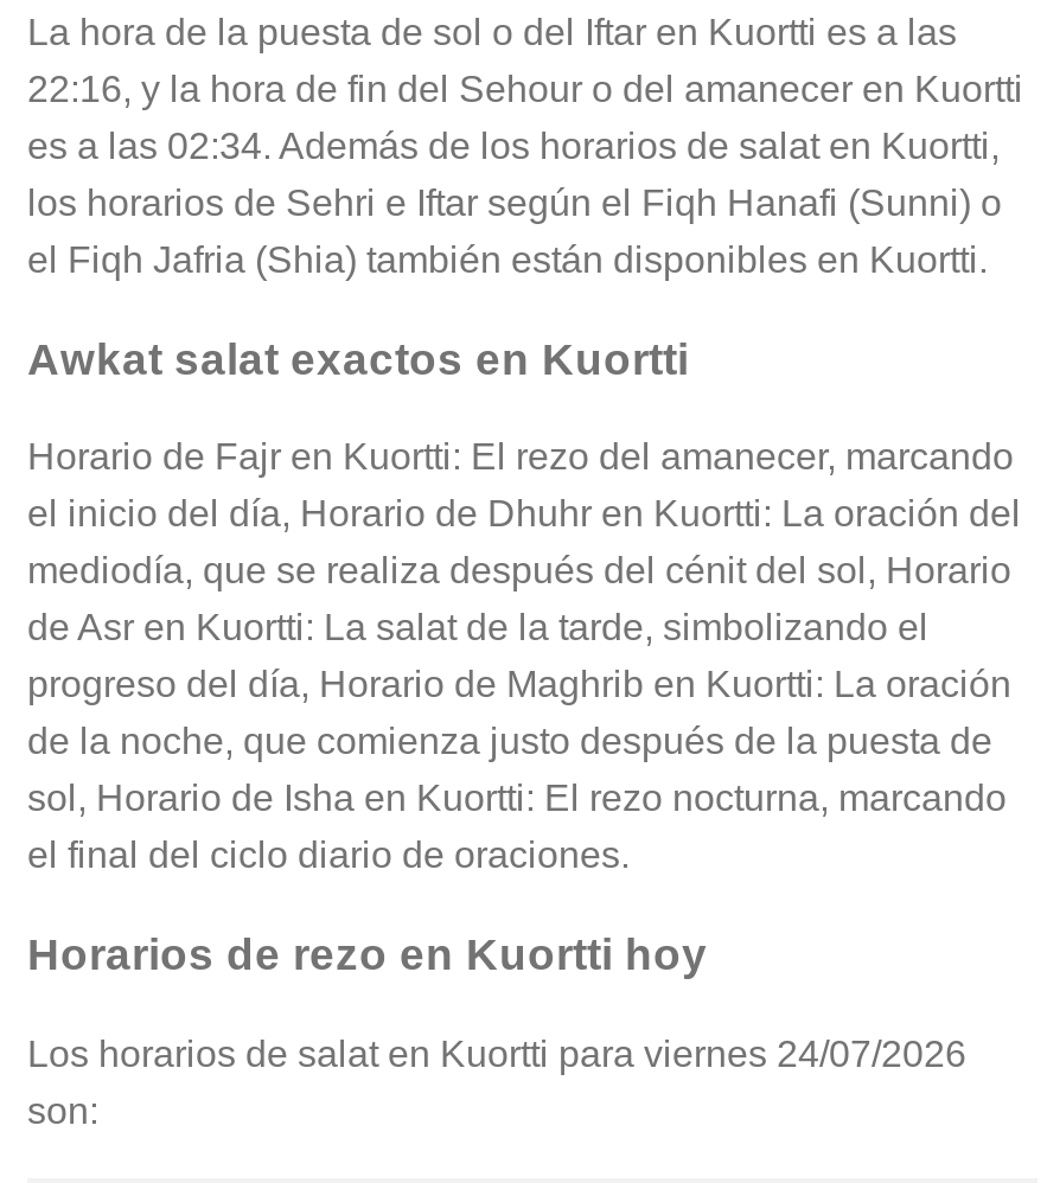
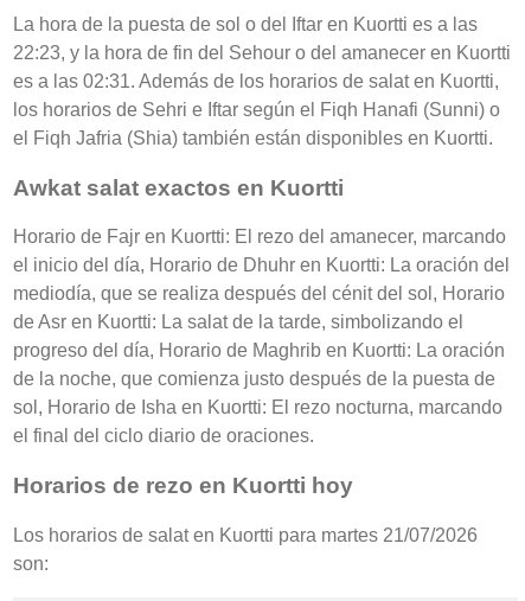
- 22:16, y la hora de fin del Sehour o del amanecer en Kuortti
+ 22:23, y la hora de fin del Sehour o del amanecer en Kuortti

- es a las 02:34. Además de los horarios de salat en Kuortti,
+ es a las 02:31. Además de los horarios de salat en Kuortti,

- Los horarios de salat en Kuortti para viernes 24/07/2026
+ Los horarios de salat en Kuortti para martes 21/07/2026
